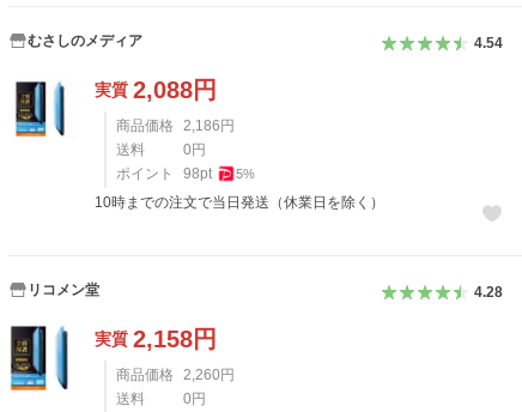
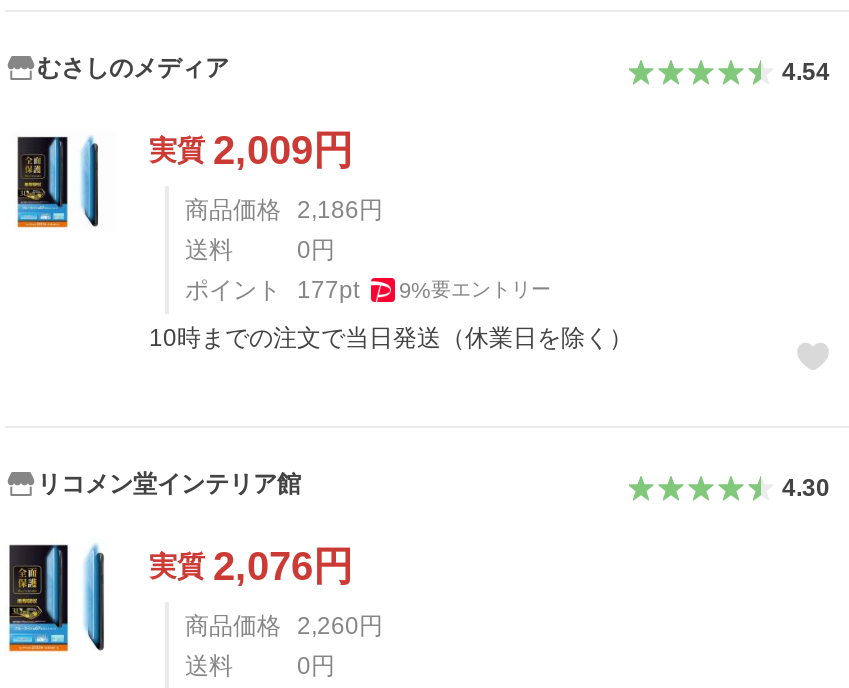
- 実質2,088円
+ 実質2,009円

- ポイント 98pt
- 5%
+ ポイント 177pt
+ 9%要エントリー

- リコメン堂
- 4.28
+ リコメン堂インテリア館
+ 4.30

- 実質2,158円
+ 実質2,076円
